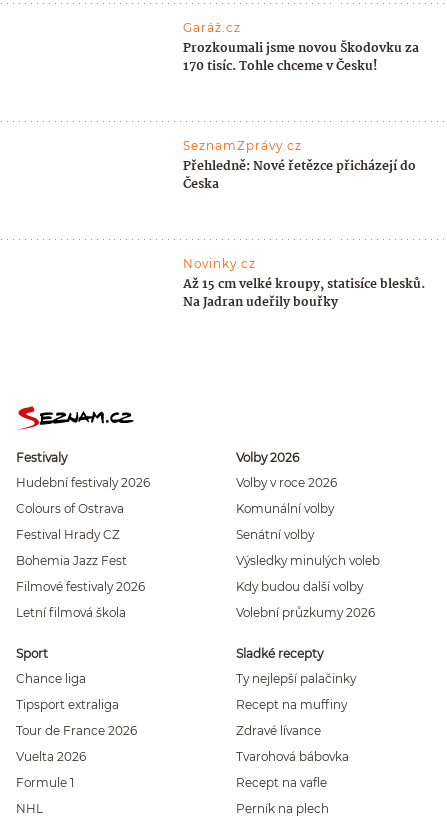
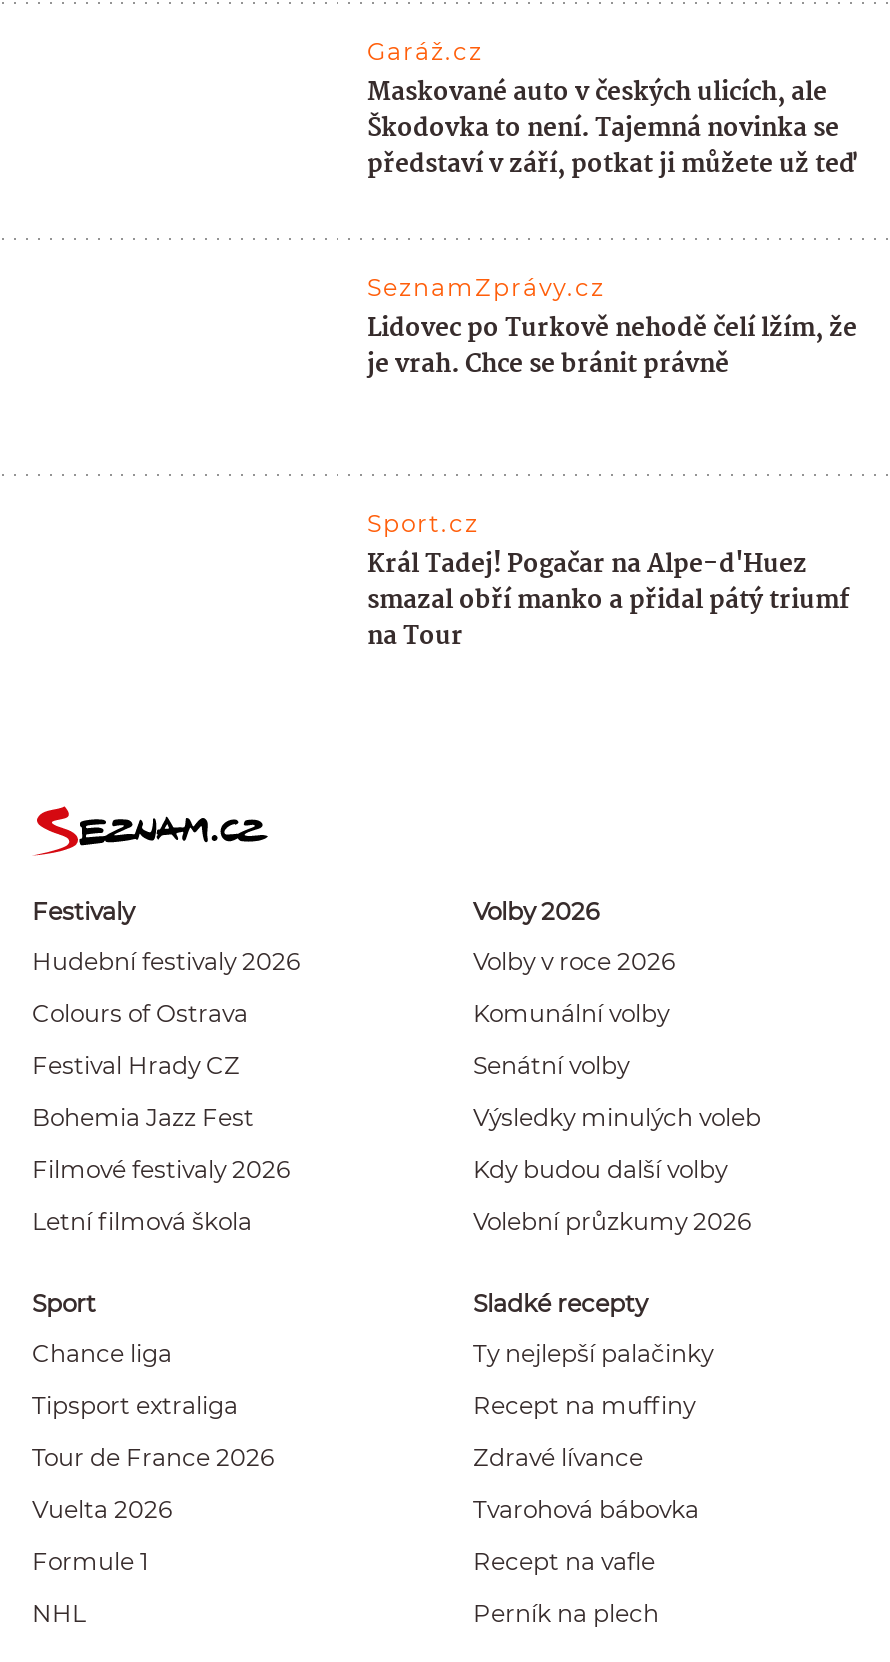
- Prozkoumali jsme novou Škodovku za
- 170 tisíc. Tohle chceme v Česku!
+ Maskované auto v českých ulicích, ale
+ Škodovka to není. Tajemná novinka se
+ představí v září, potkat ji můžete už teď

- Přehledně: Nové řetězce přicházejí do
- Česka
+ Lidovec po Turkově nehodě čelí lžím, že
+ je vrah. Chce se bránit právně

- Novinky.cz
- Až 15 cm velké kroupy, statisíce blesků.
- Na Jadran udeřily bouřky
+ Sport.cz
+ Král Tadej! Pogačar na Alpe-d'Huez
+ smazal obří manko a přidal pátý triumf
+ na Tour
